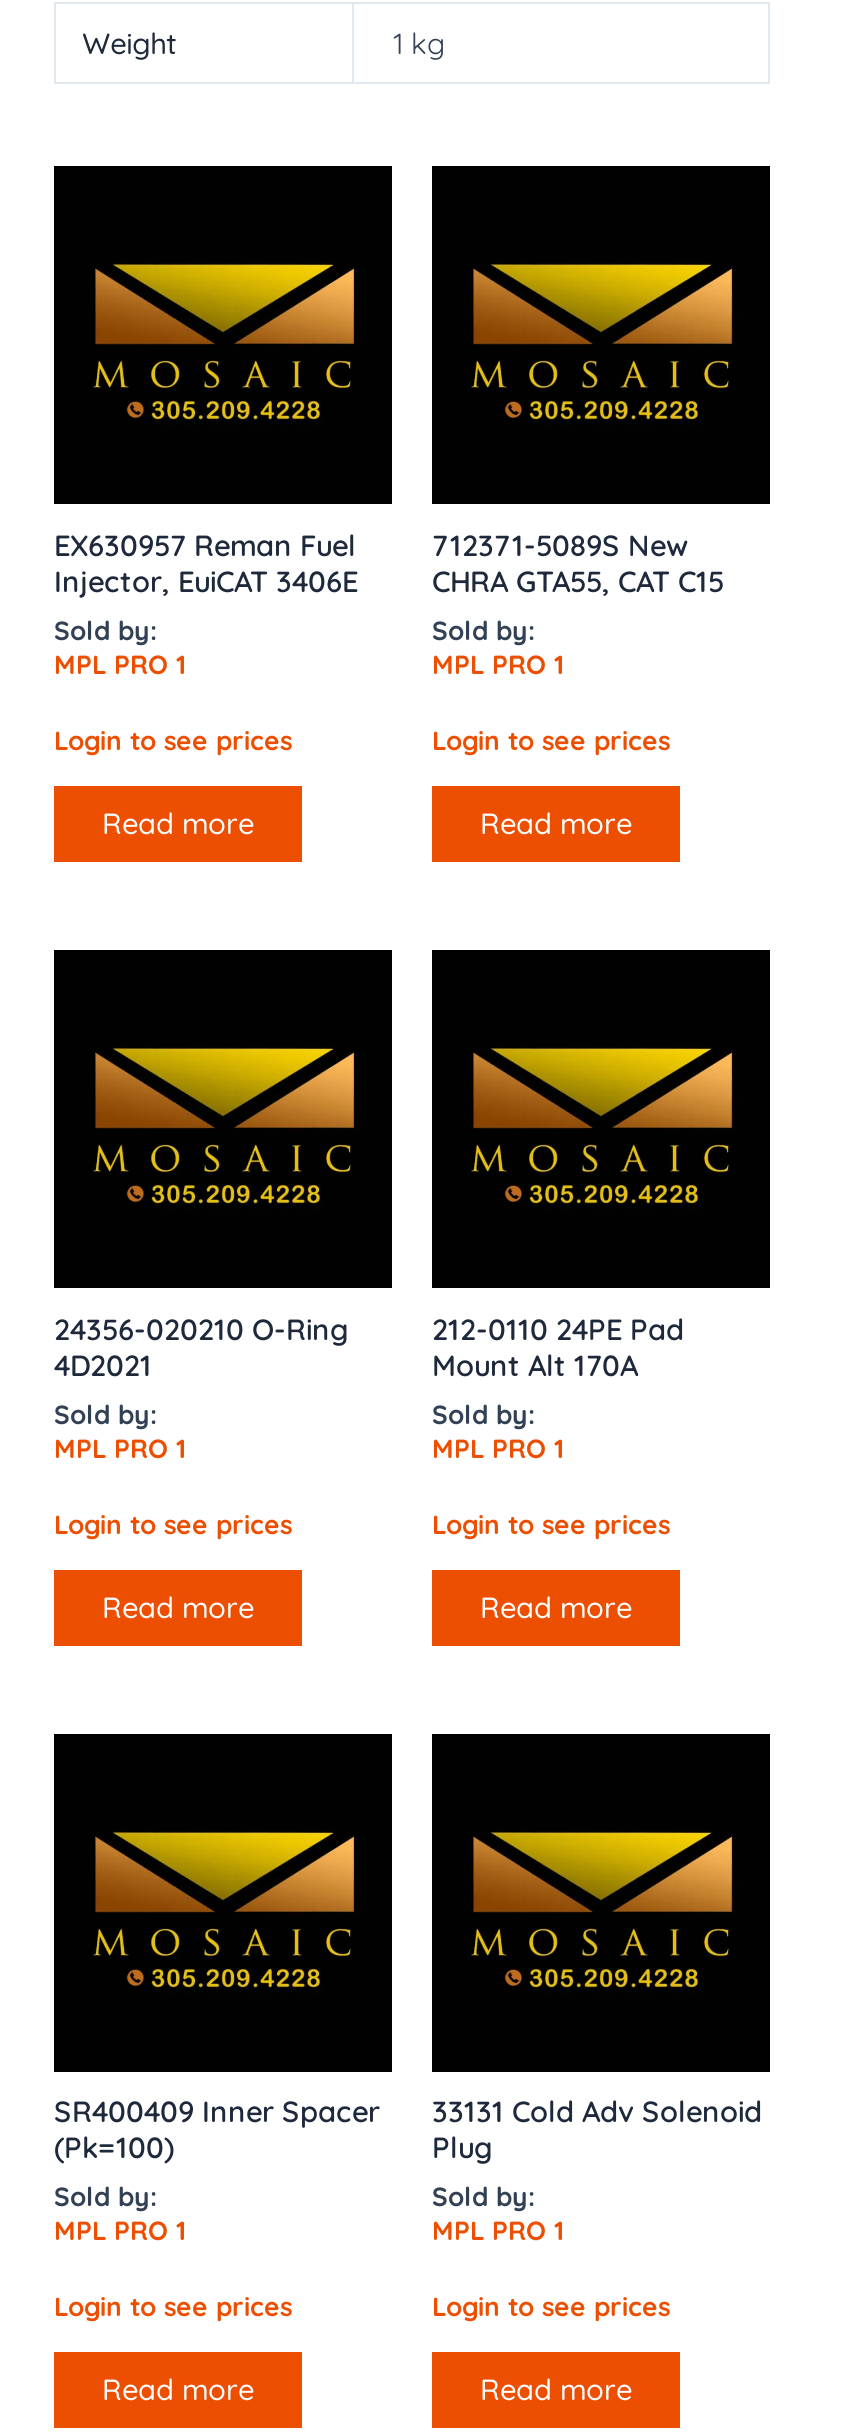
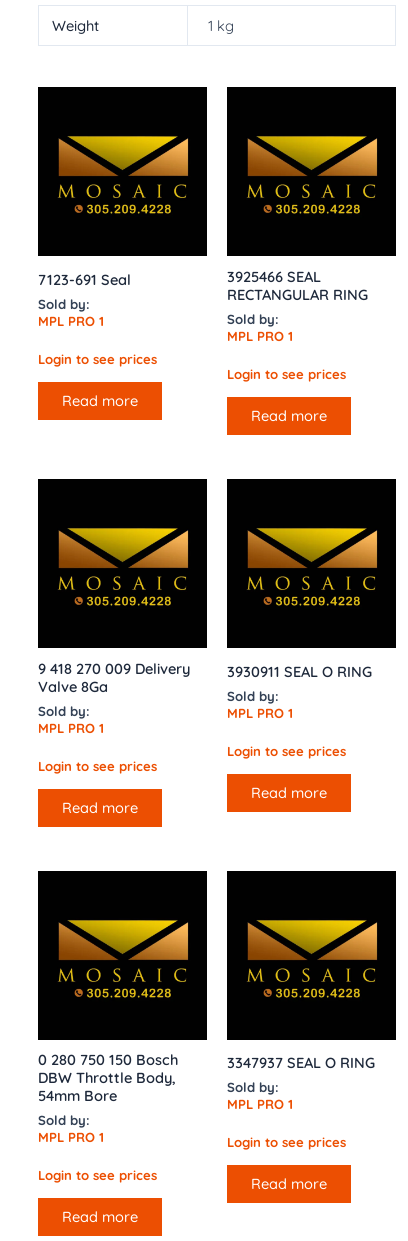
- EX630957 Reman Fuel
- Injector, EuiCAT 3406E
+ 7123-691 Seal

- 712371-5089S New
- CHRA GTA55, CAT C15
+ 3925466 SEAL
+ RECTANGULAR RING

- 24356-020210 O-Ring
- 4D2021
+ 9 418 270 009 Delivery
+ Valve 8Ga

- 212-0110 24PE Pad
- Mount Alt 170A
+ 3930911 SEAL O RING

- SR400409 Inner Spacer
- (Pk=100)
+ 0 280 750 150 Bosch
+ DBW Throttle Body,
+ 54mm Bore

- 33131 Cold Adv Solenoid
- Plug
+ 3347937 SEAL O RING
